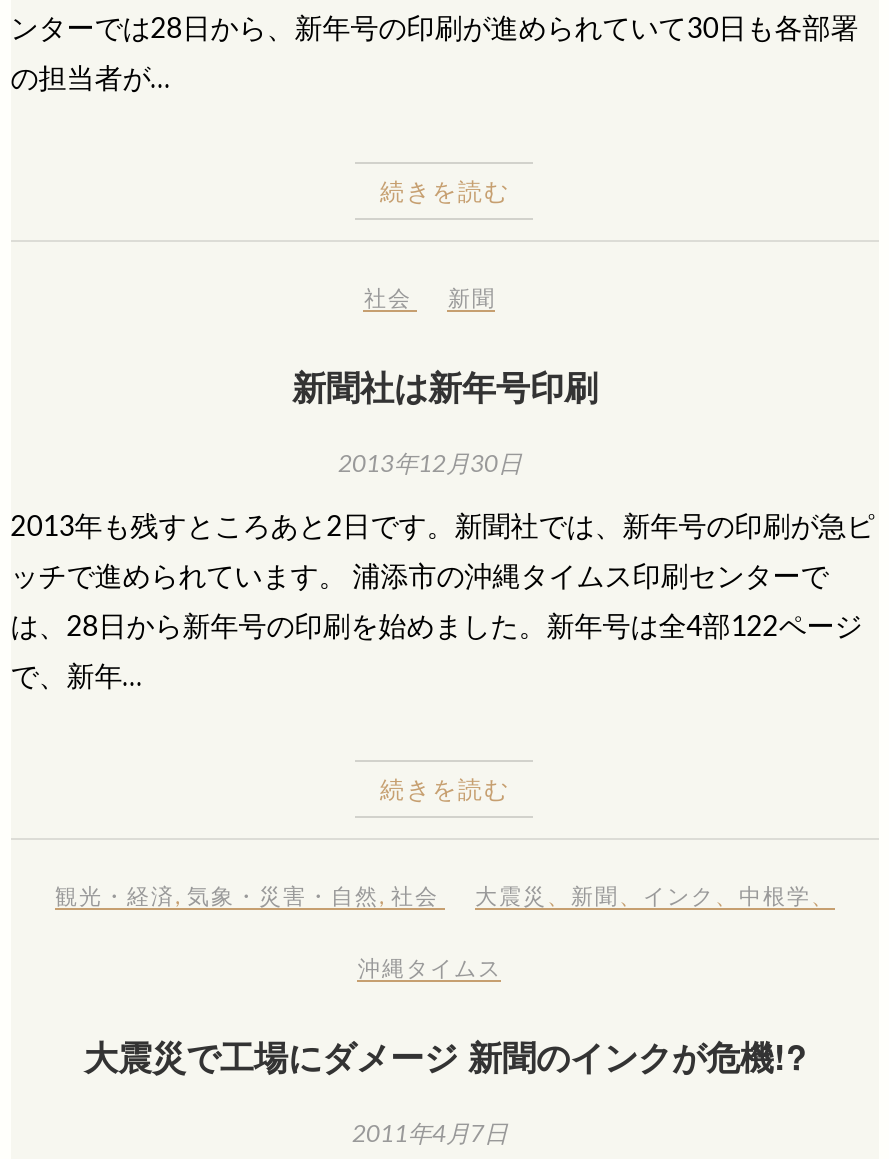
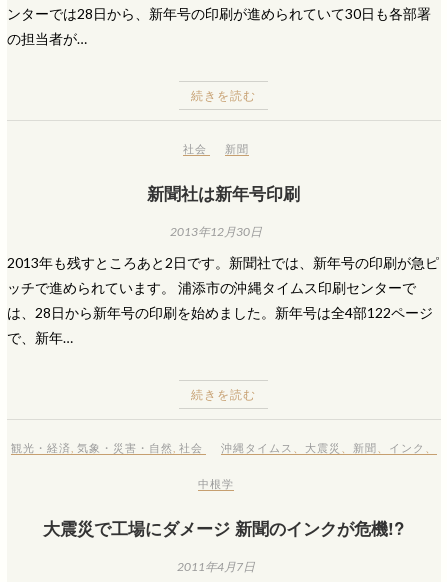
- 大震災、新聞、インク、中根学、
+ 沖縄タイムス、大震災、新聞、インク、

- 沖縄タイムス
+ 中根学
